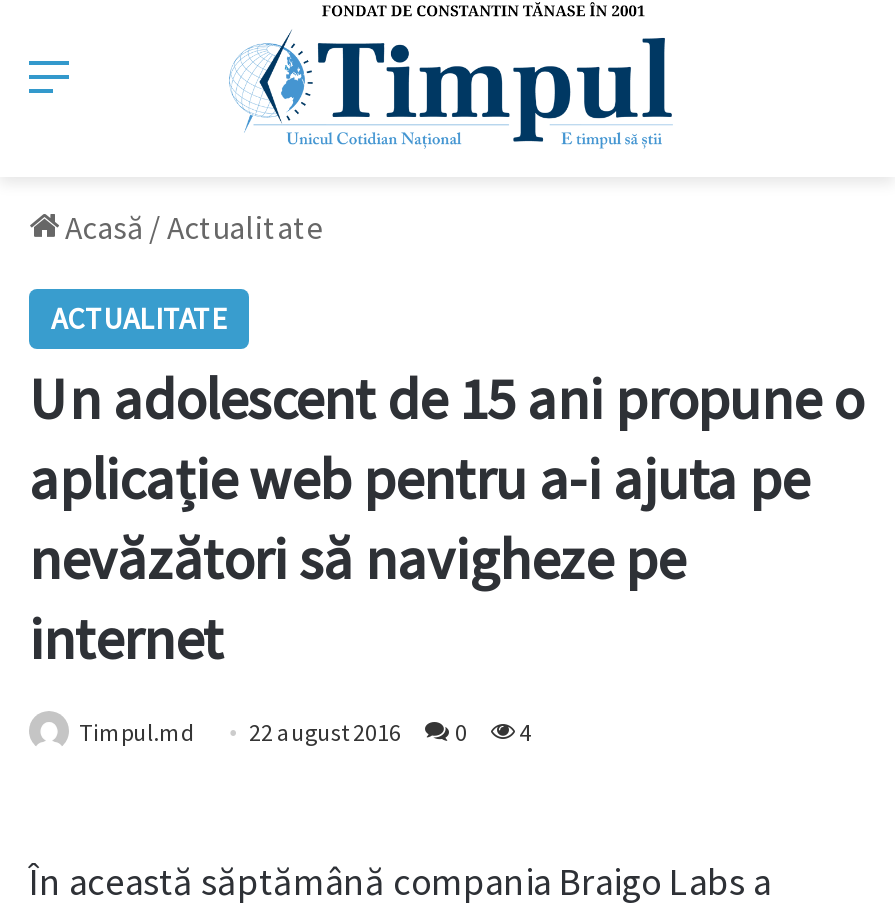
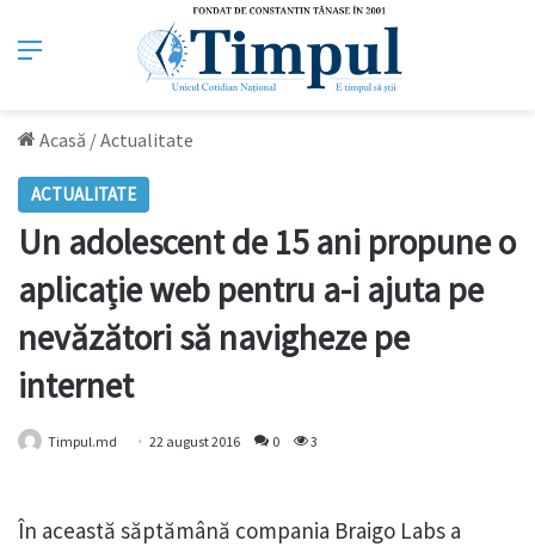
- Timpul.md 22 august 2016 0 4
+ Timpul.md 22 august 2016 0 3
